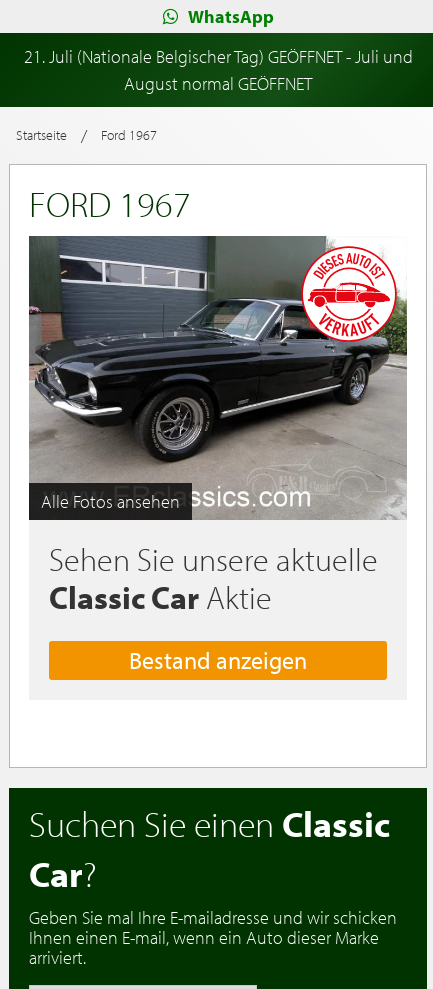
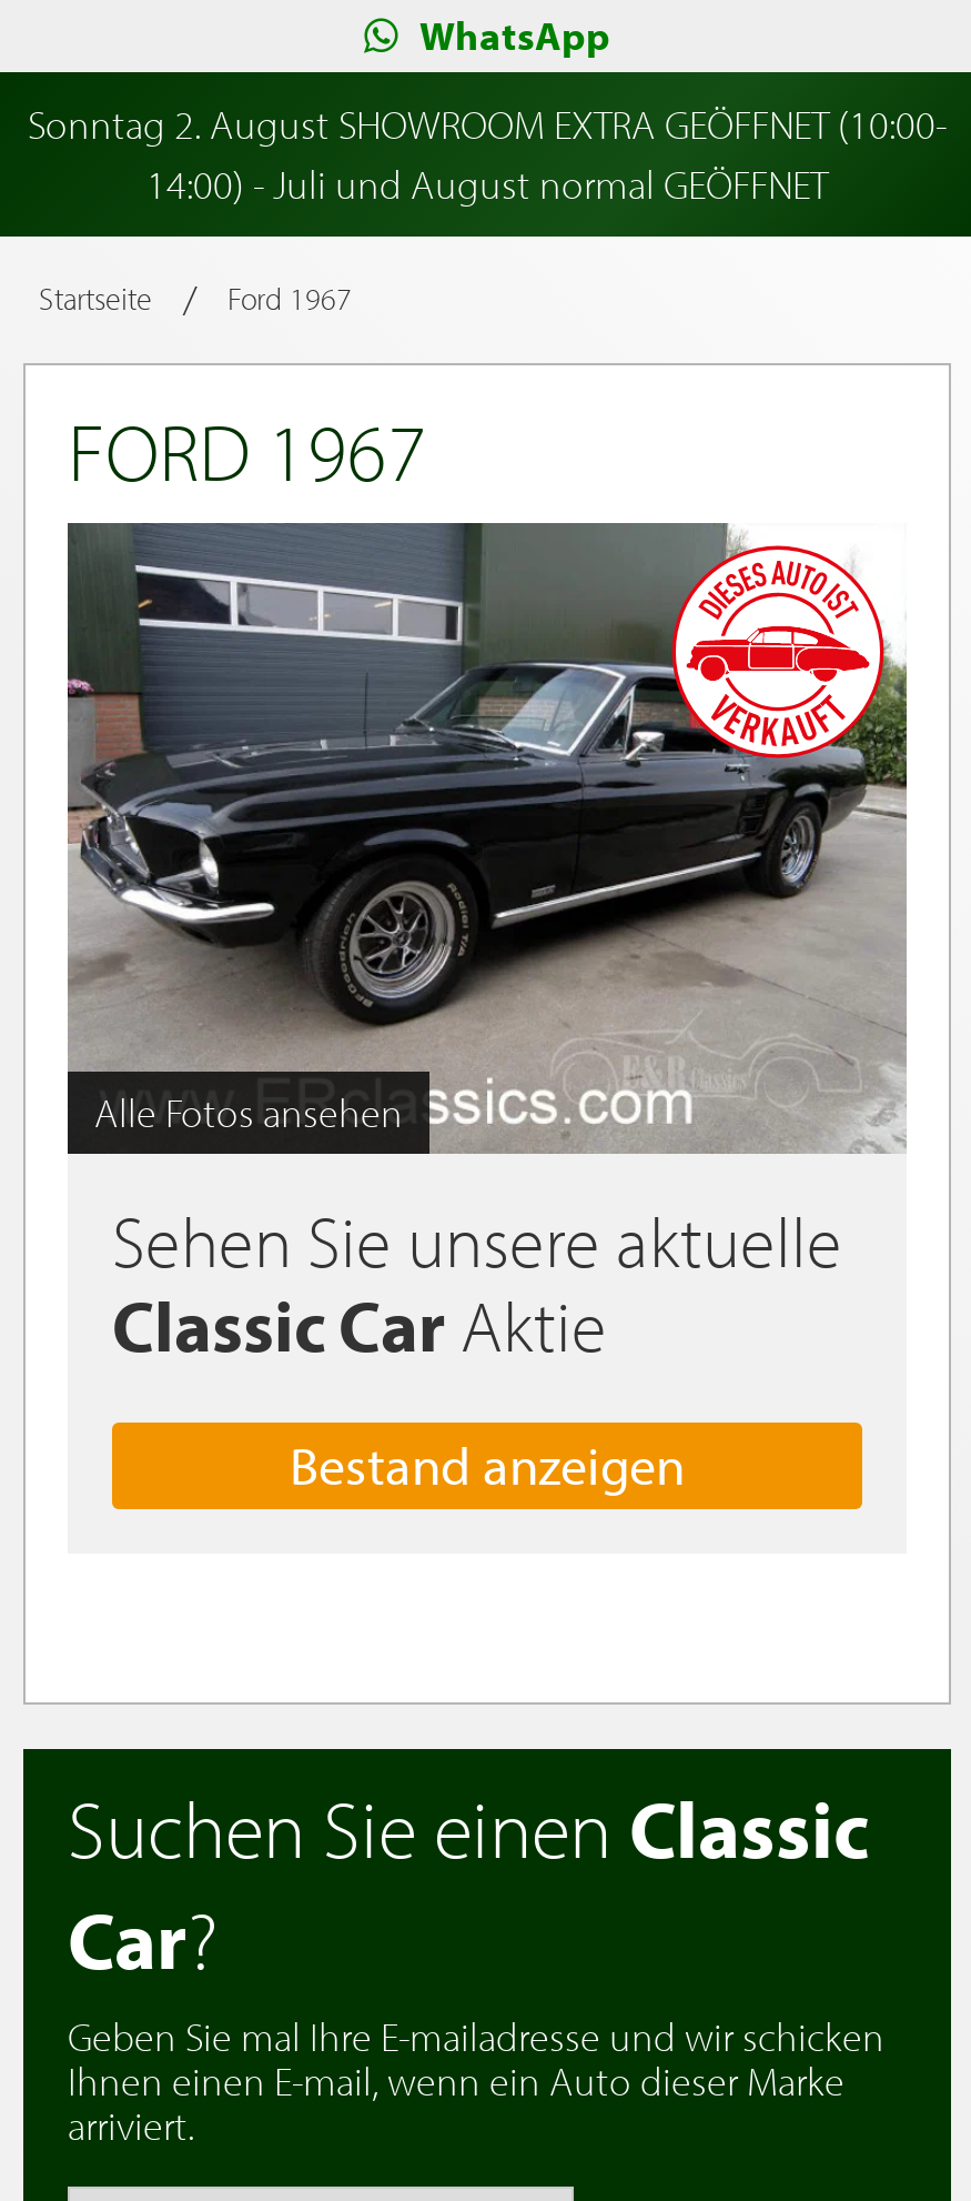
- 21. Juli (Nationale Belgischer Tag) GEÖFFNET - Juli und
- August normal GEÖFFNET
+ Sonntag 2. August SHOWROOM EXTRA GEÖFFNET (10:00-
+ 14:00) - Juli und August normal GEÖFFNET
